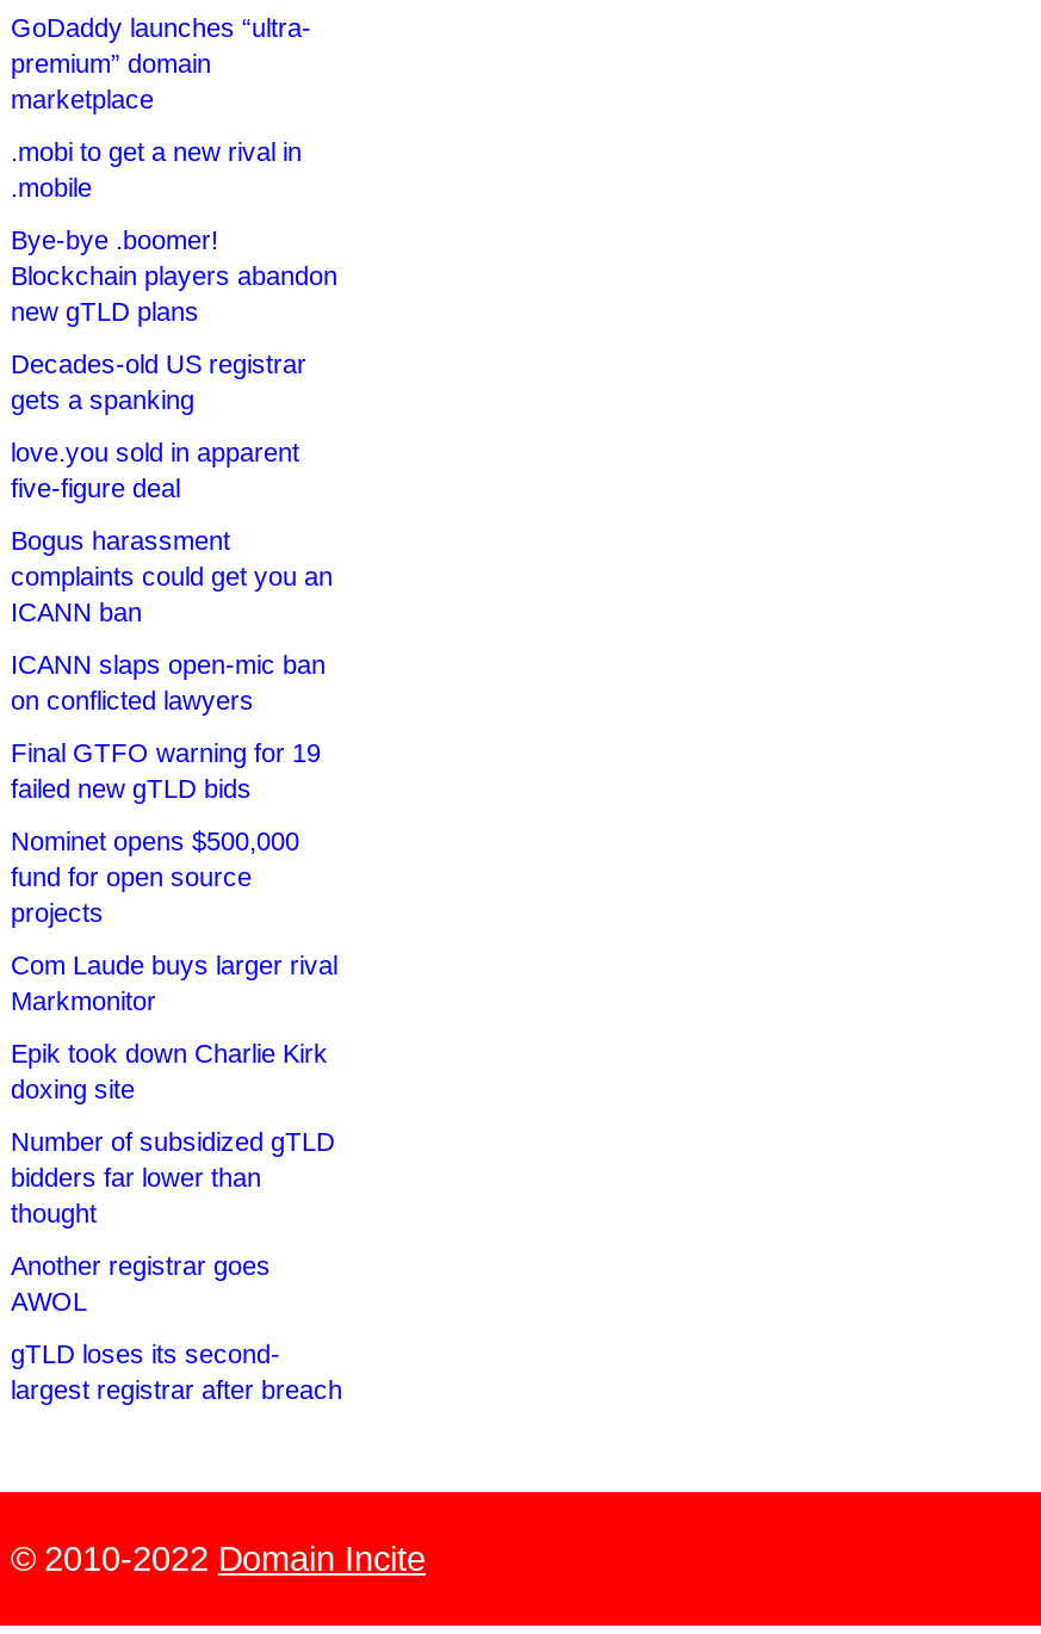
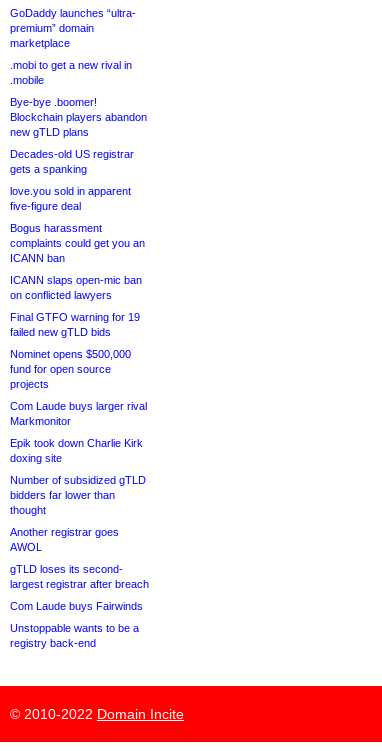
+ Com Laude buys Fairwinds
+ Unstoppable wants to be a
+ registry back-end
